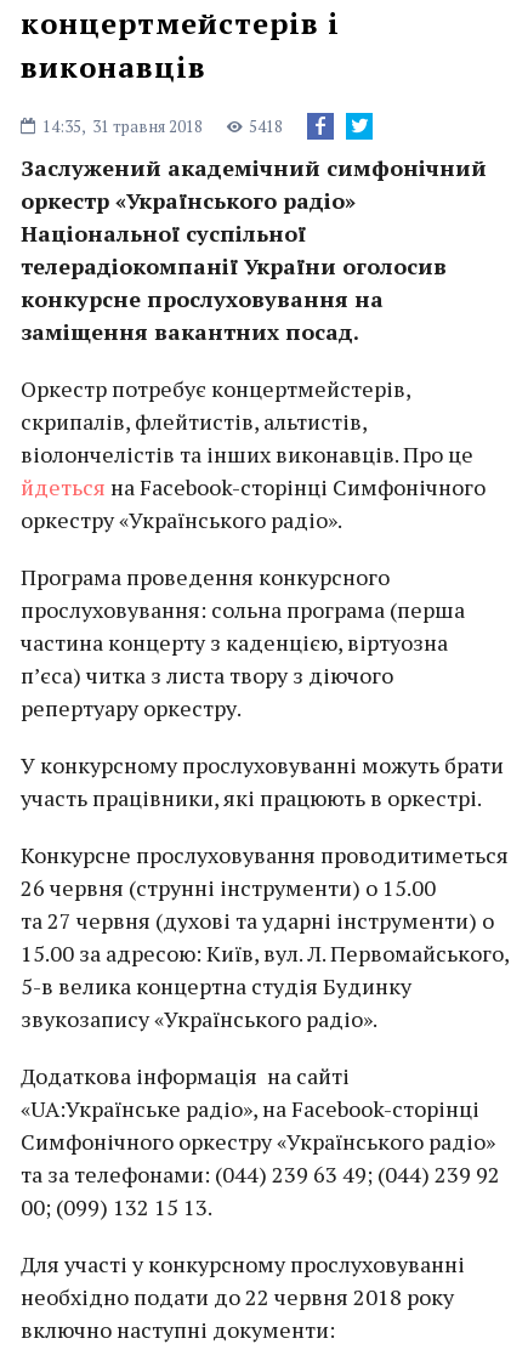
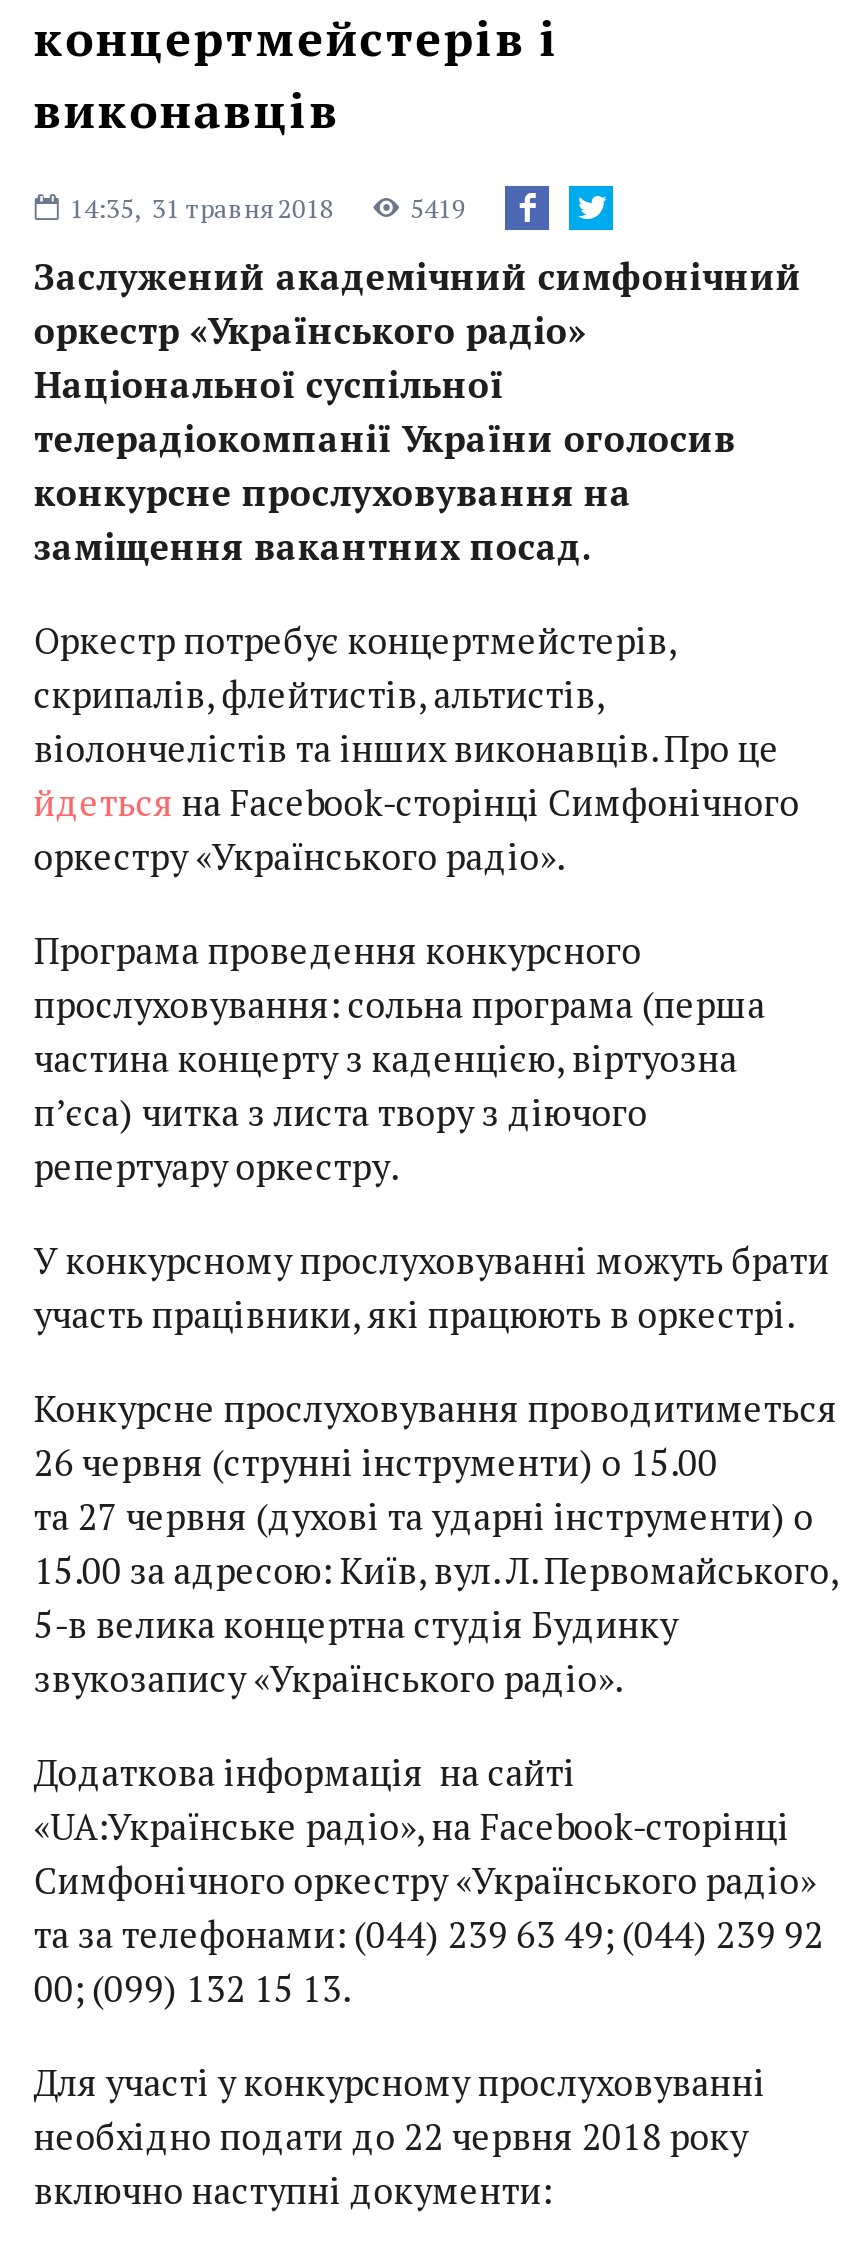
- 5418
+ 5419
